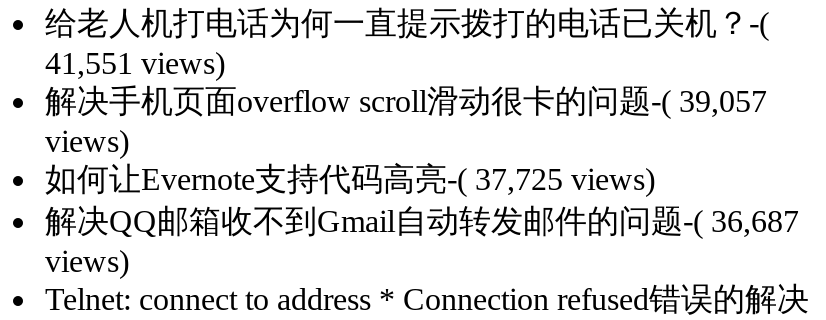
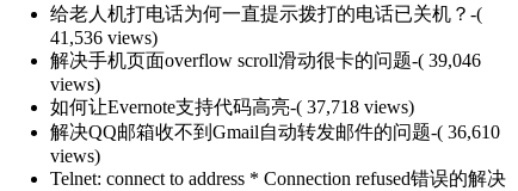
- 41,551 views)
+ 41,536 views)

- 解决手机页面overflow scroll滑动很卡的问题-( 39,057
+ 解决手机页面overflow scroll滑动很卡的问题-( 39,046

- 如何让Evernote支持代码高亮-( 37,725 views)
+ 如何让Evernote支持代码高亮-( 37,718 views)

- 解决QQ邮箱收不到Gmail自动转发邮件的问题-( 36,687
+ 解决QQ邮箱收不到Gmail自动转发邮件的问题-( 36,610
